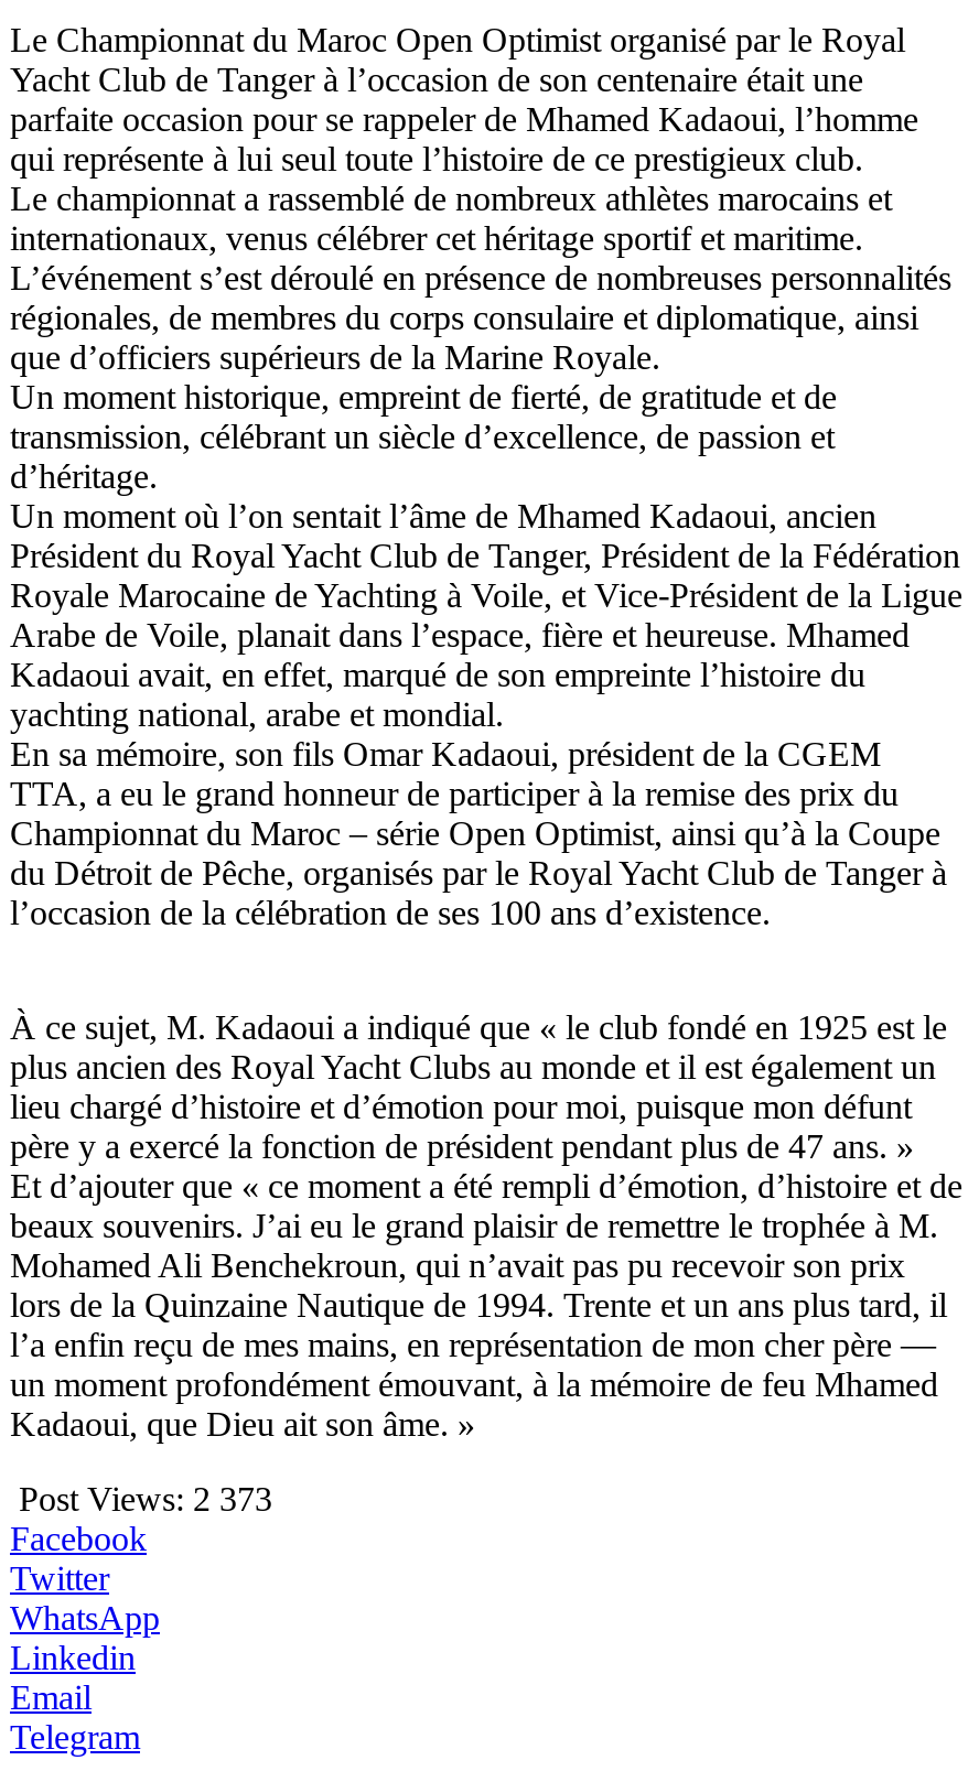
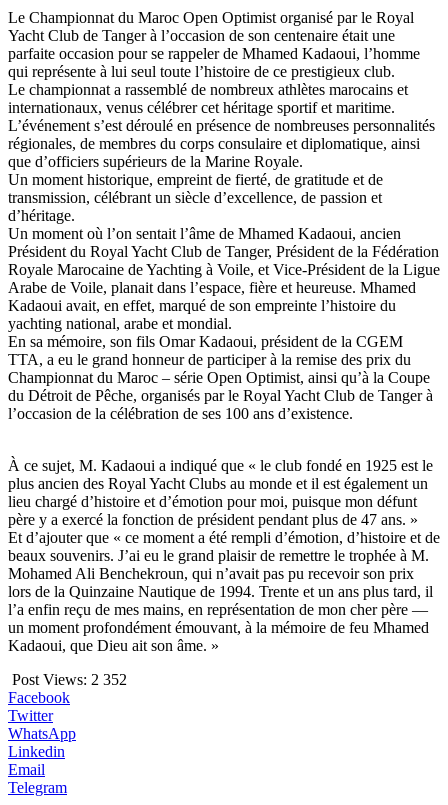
- Post Views: 2 373
+ Post Views: 2 352
